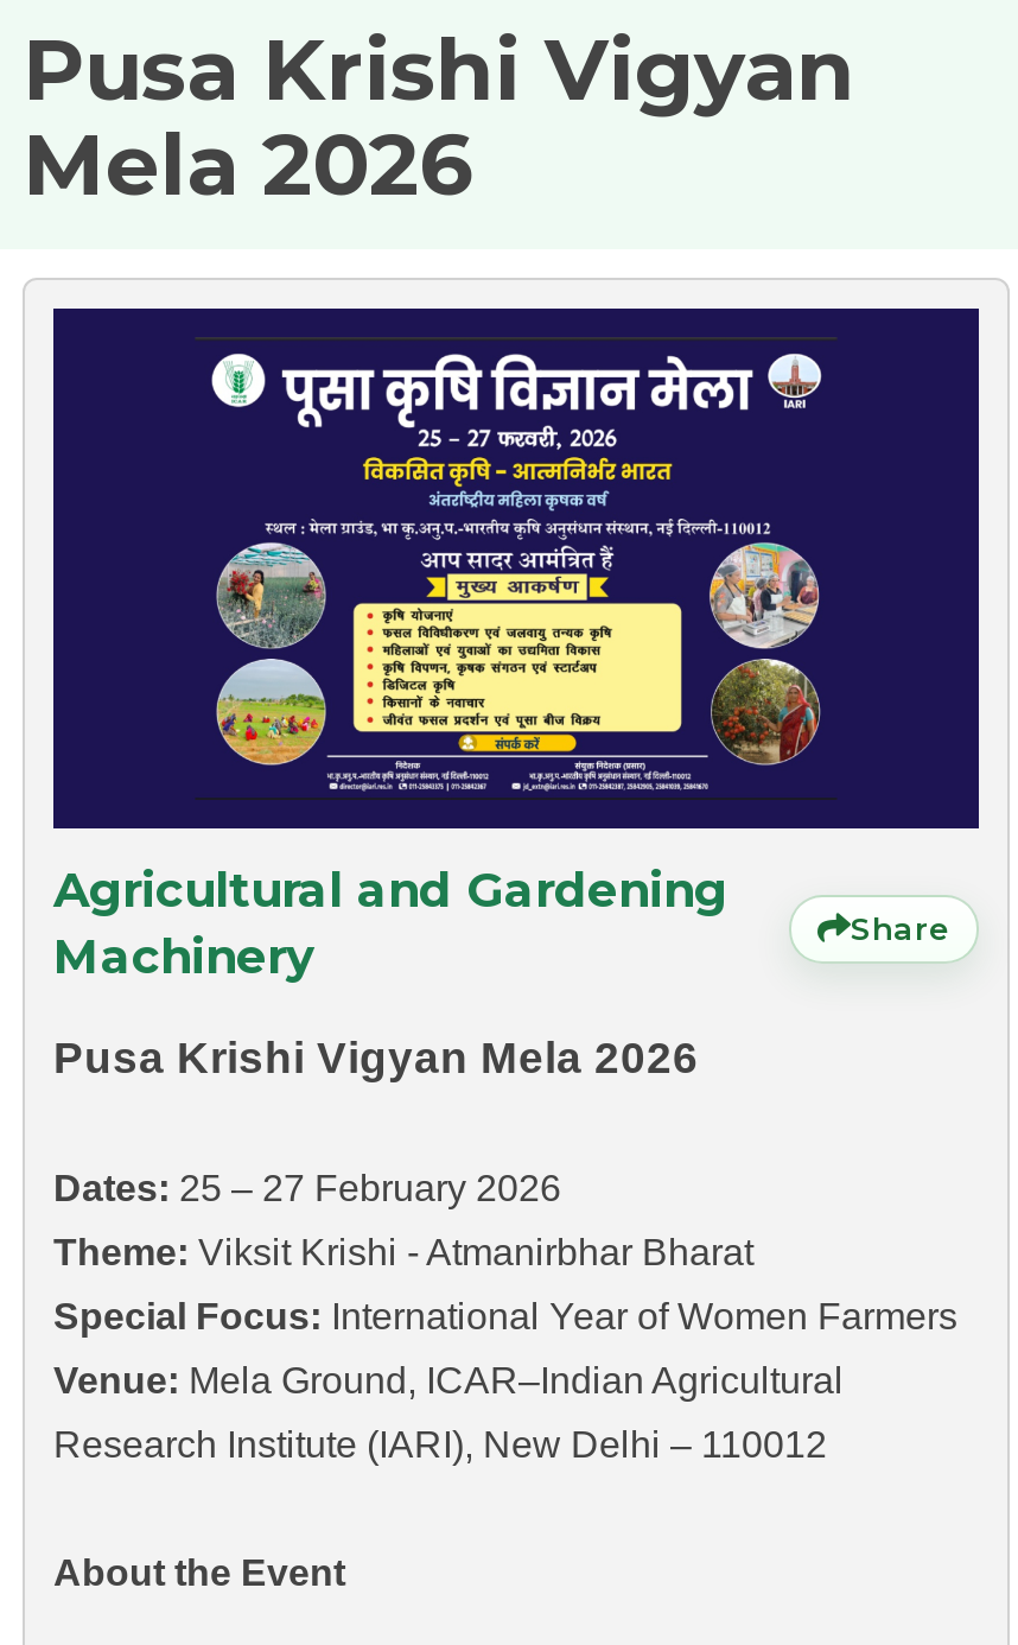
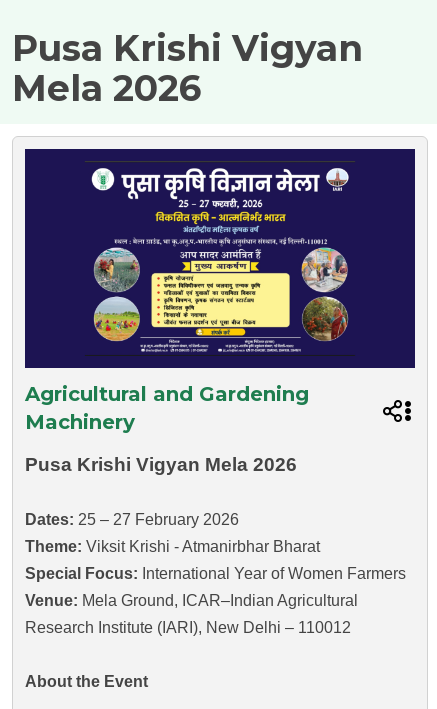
- Share
